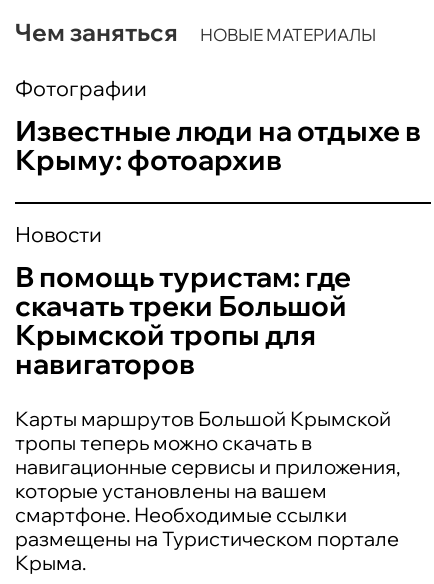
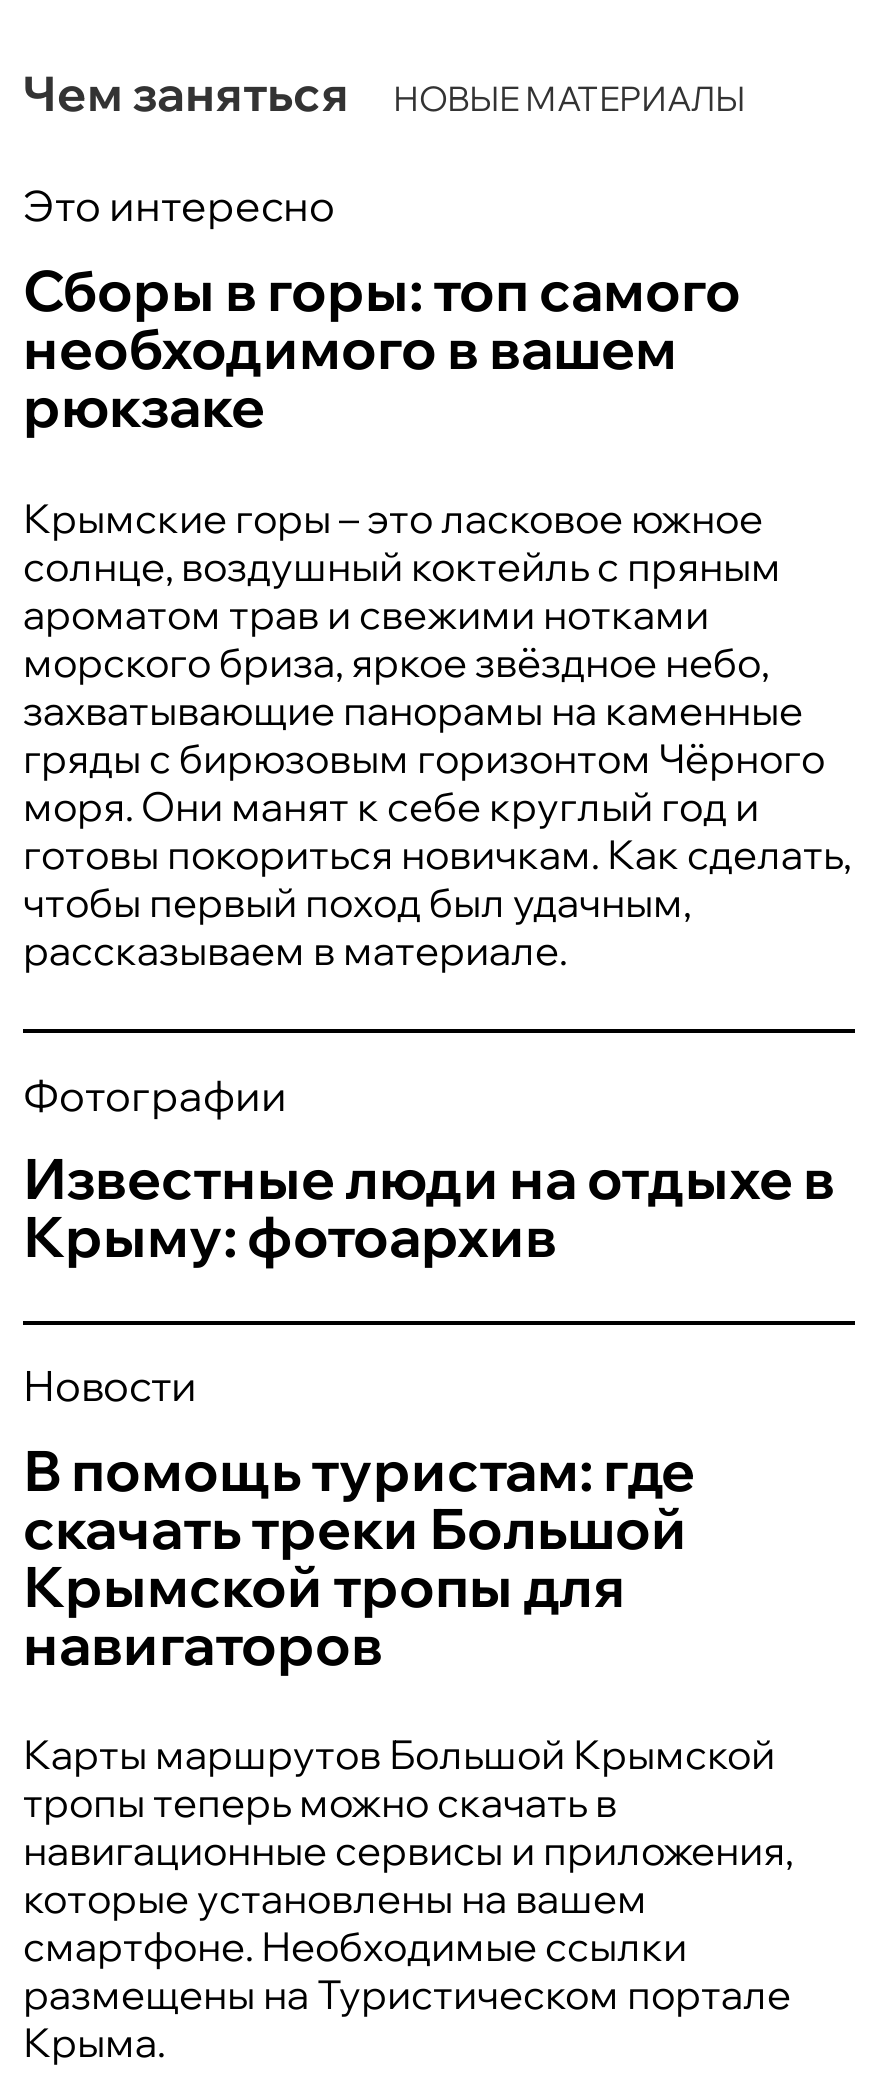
+ Это интересно
+ Сборы в горы: топ самого
+ необходимого в вашем
+ рюкзаке
+ Крымские горы – это ласковое южное
+ солнце, воздушный коктейль с пряным
+ ароматом трав и свежими нотками
+ морского бриза, яркое звёздное небо,
+ захватывающие панорамы на каменные
+ гряды с бирюзовым горизонтом Чёрного
+ моря. Они манят к себе круглый год и
+ готовы покориться новичкам. Как сделать,
+ чтобы первый поход был удачным,
+ рассказываем в материале.
